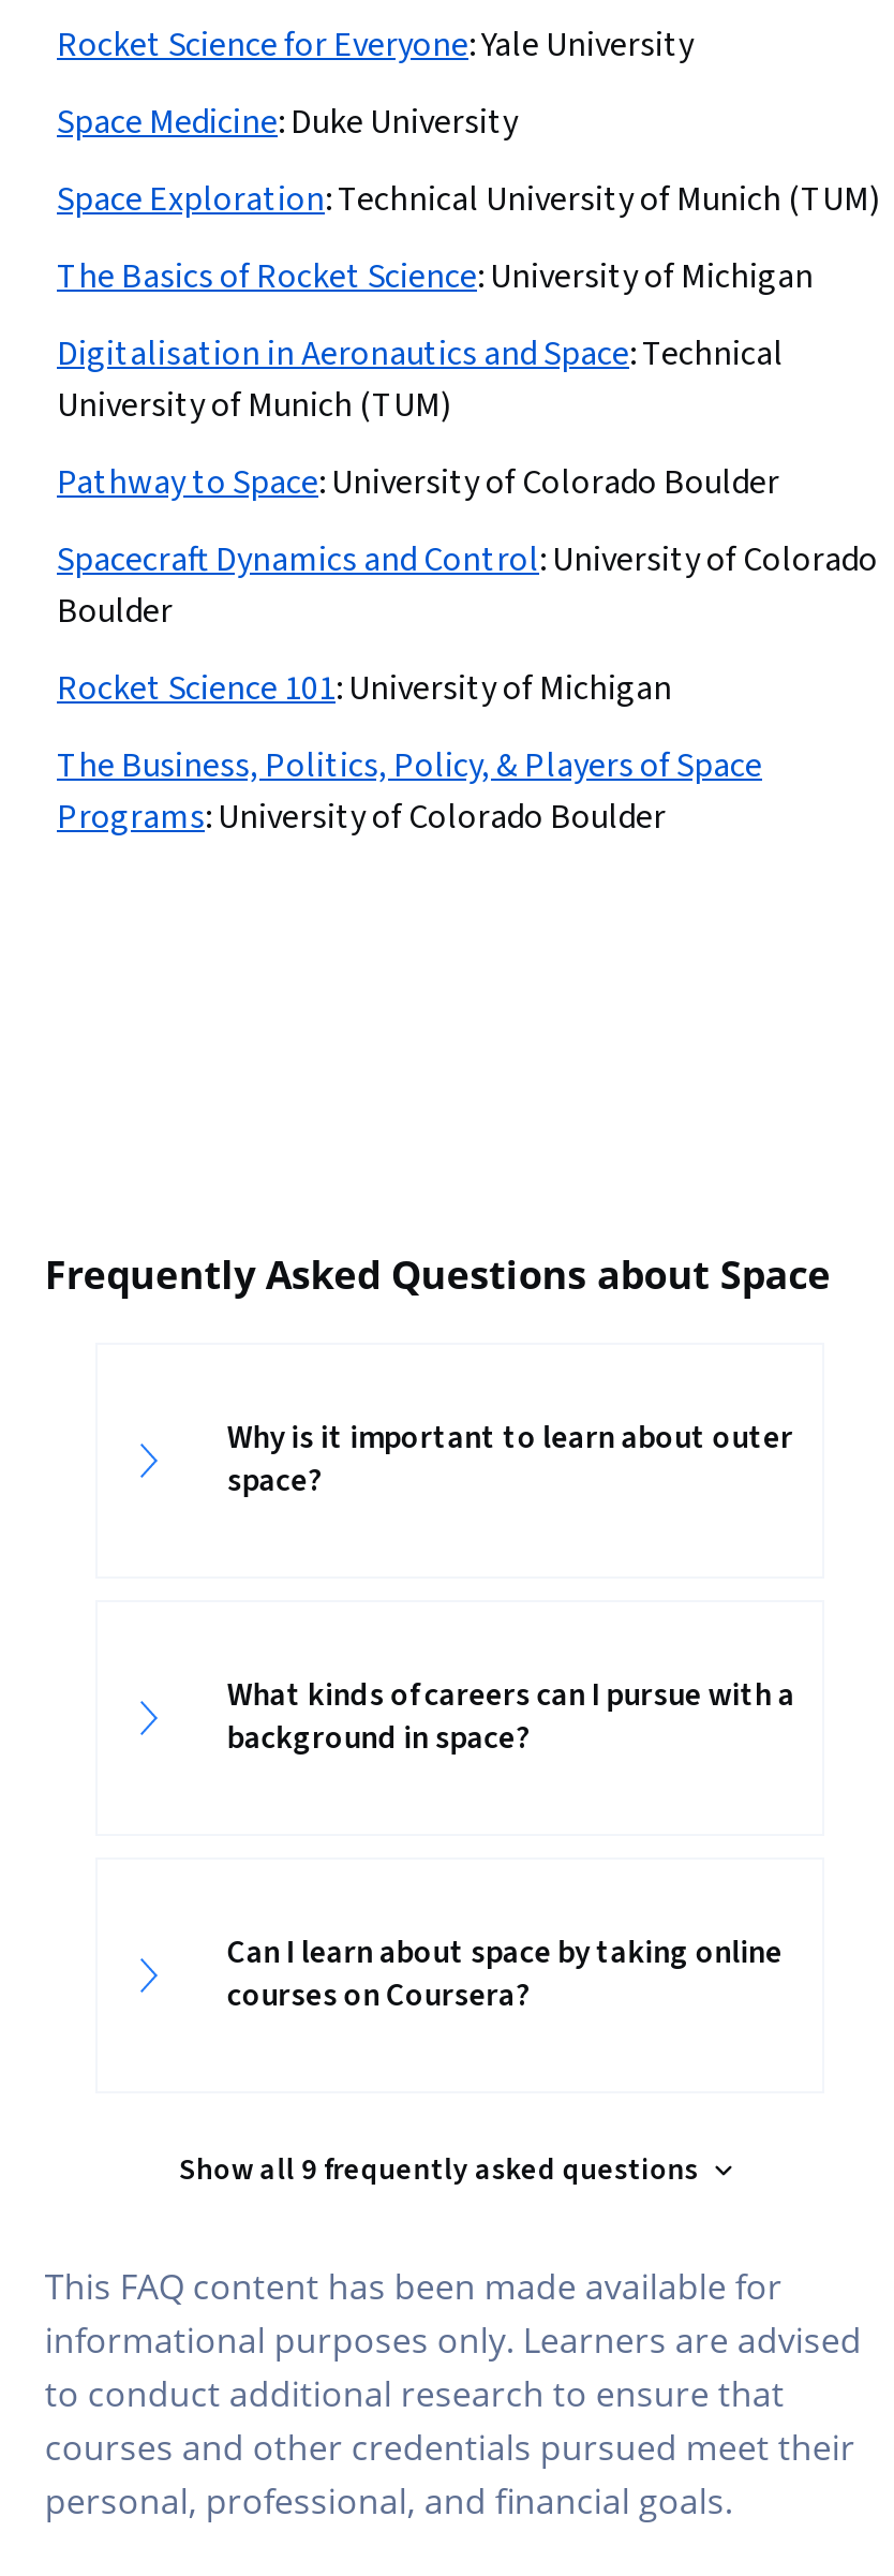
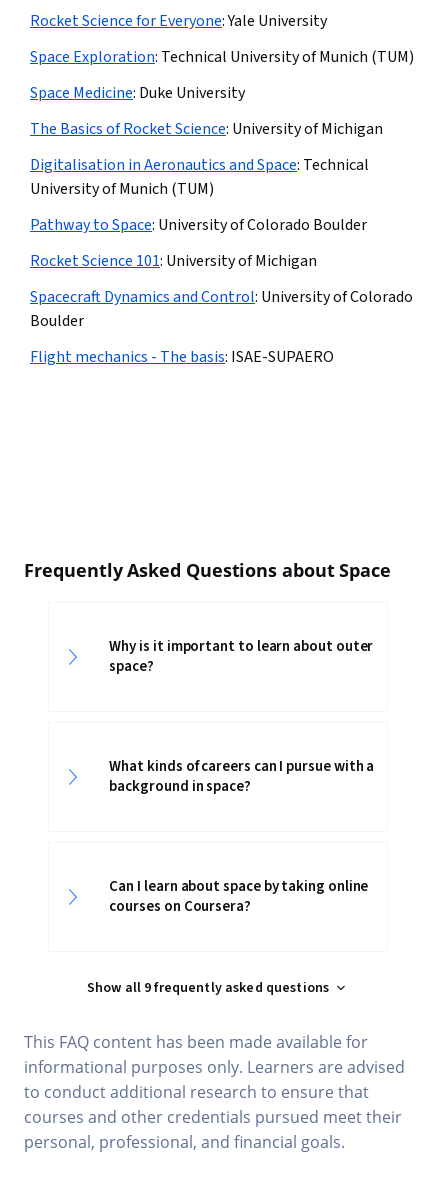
moved down: Space Medicine: Duke University

moved down: Spacecraft Dynamics and Control: University of Colorado | Boulder

moved up: Rocket Science 101: University of Michigan

- The Business, Politics, Policy, & Players of Space
- Programs: University of Colorado Boulder
+ Flight mechanics - The basis: ISAE-SUPAERO
